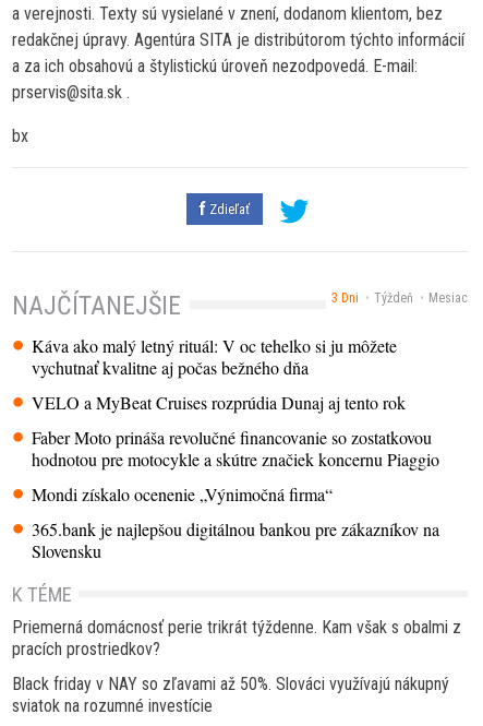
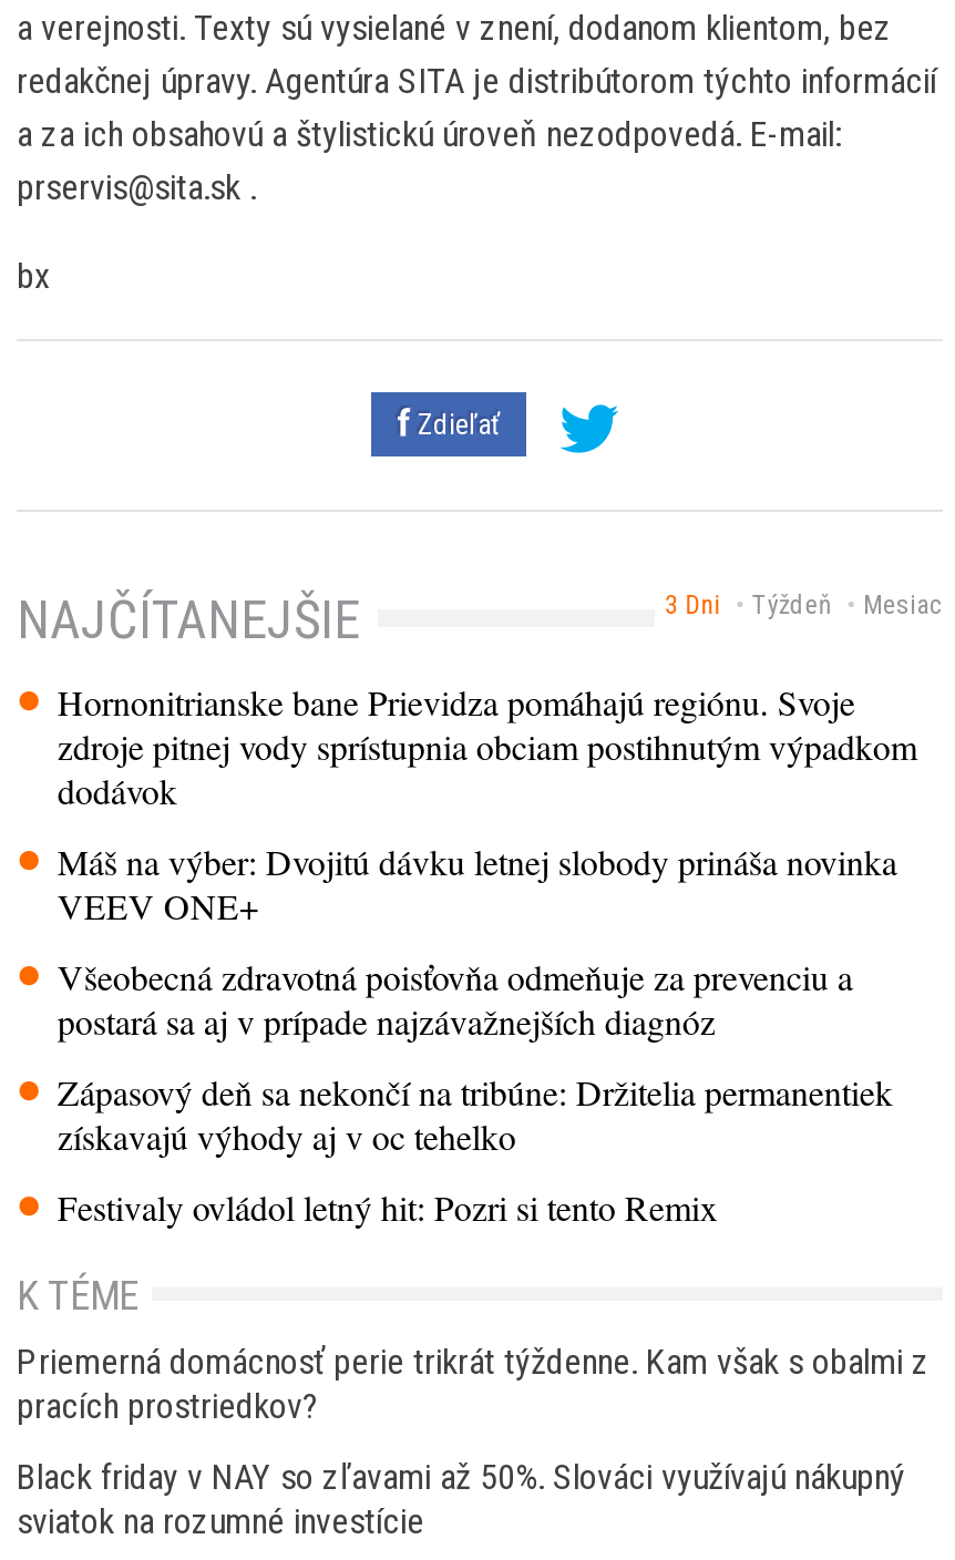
- Káva ako malý letný rituál: V oc tehelko si ju môžete
- vychutnať kvalitne aj počas bežného dňa
+ Hornonitrianske bane Prievidza pomáhajú regiónu. Svoje
+ zdroje pitnej vody sprístupnia obciam postihnutým výpadkom
+ dodávok

- VELO a MyBeat Cruises rozprúdia Dunaj aj tento rok
+ Máš na výber: Dvojitú dávku letnej slobody prináša novinka
+ VEEV ONE+

- Faber Moto prináša revolučné financovanie so zostatkovou
- hodnotou pre motocykle a skútre značiek koncernu Piaggio
+ Všeobecná zdravotná poisťovňa odmeňuje za prevenciu a
+ postará sa aj v prípade najzávažnejších diagnóz

- Mondi získalo ocenenie „Výnimočná firma“
+ Zápasový deň sa nekončí na tribúne: Držitelia permanentiek
+ získavajú výhody aj v oc tehelko

- 365.bank je najlepšou digitálnou bankou pre zákazníkov na
- Slovensku
+ Festivaly ovládol letný hit: Pozri si tento Remix
